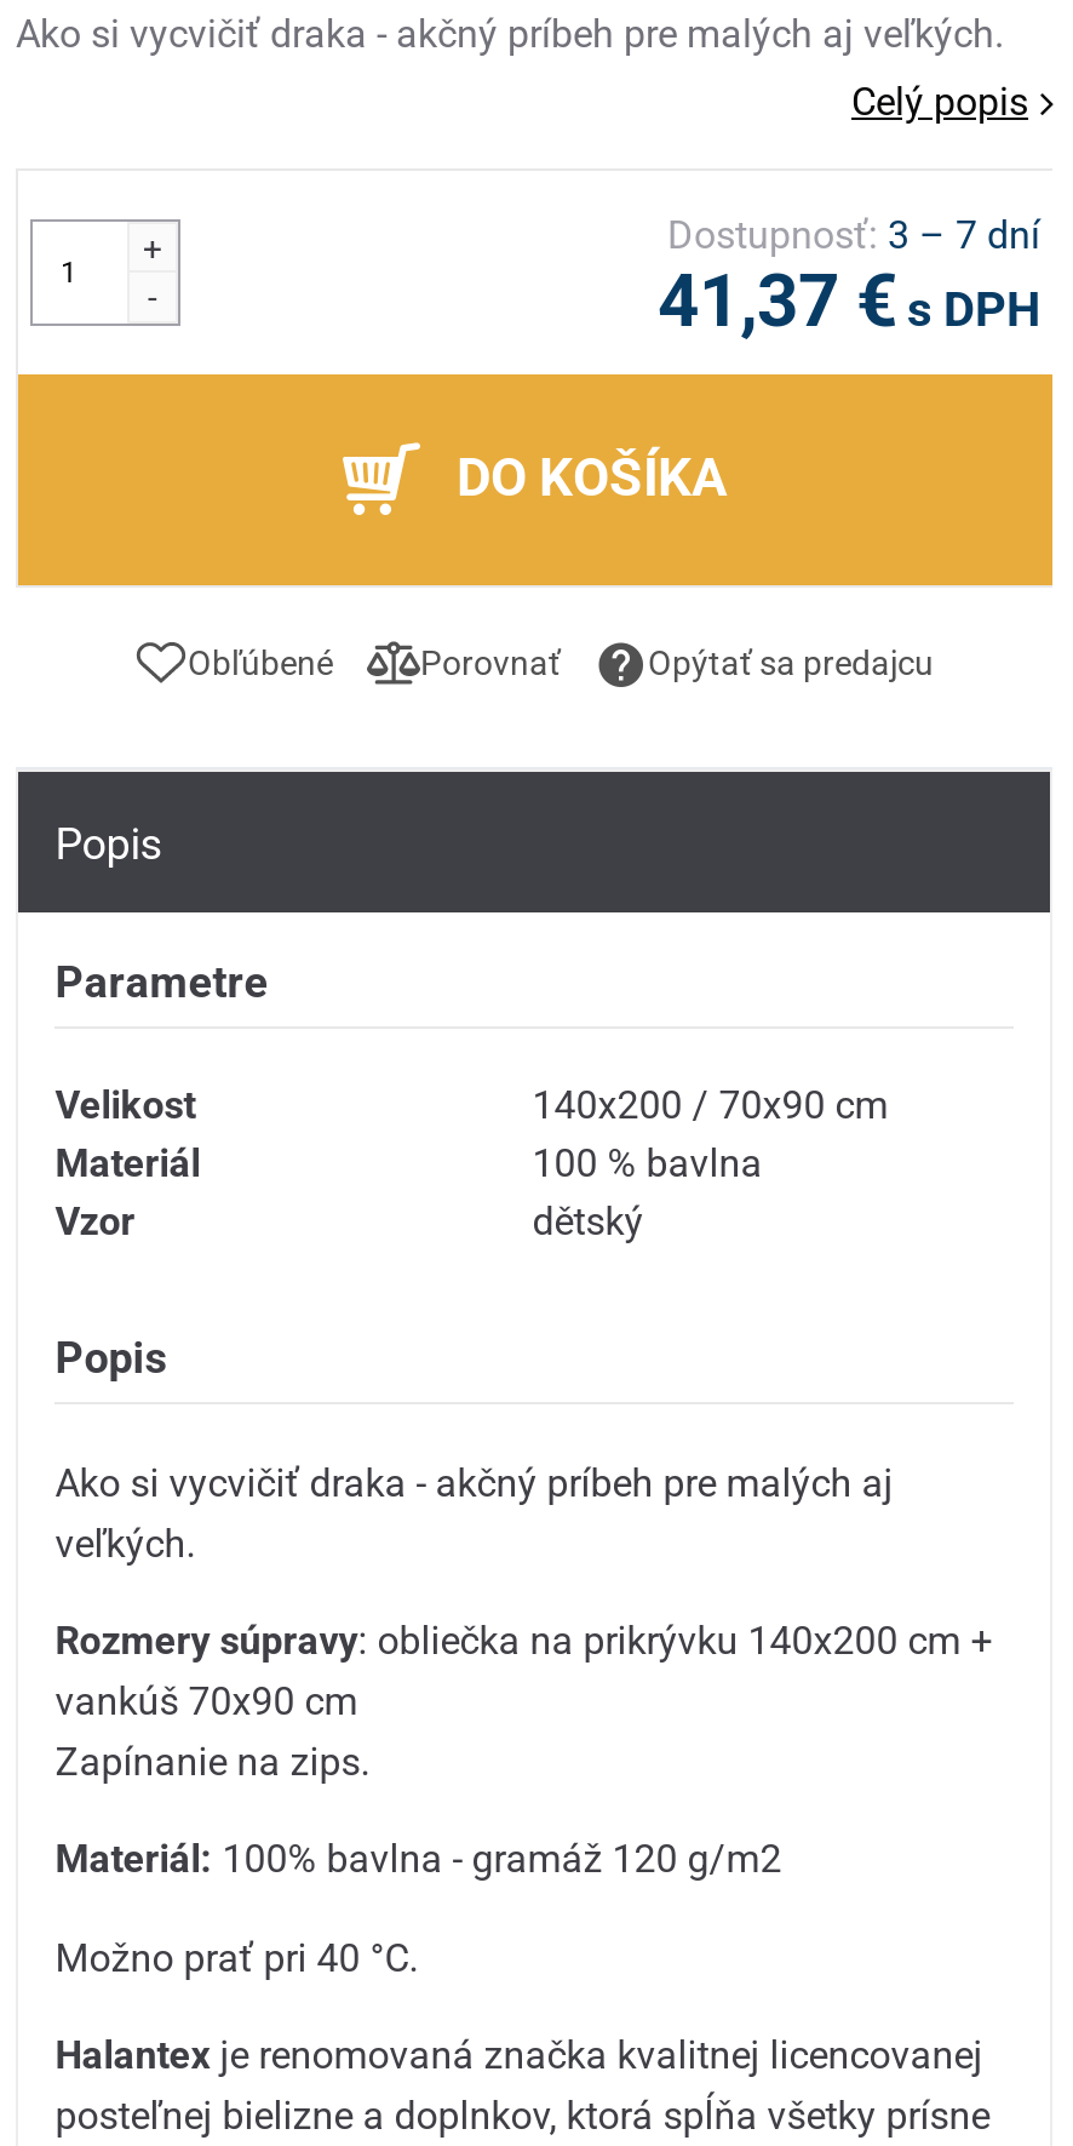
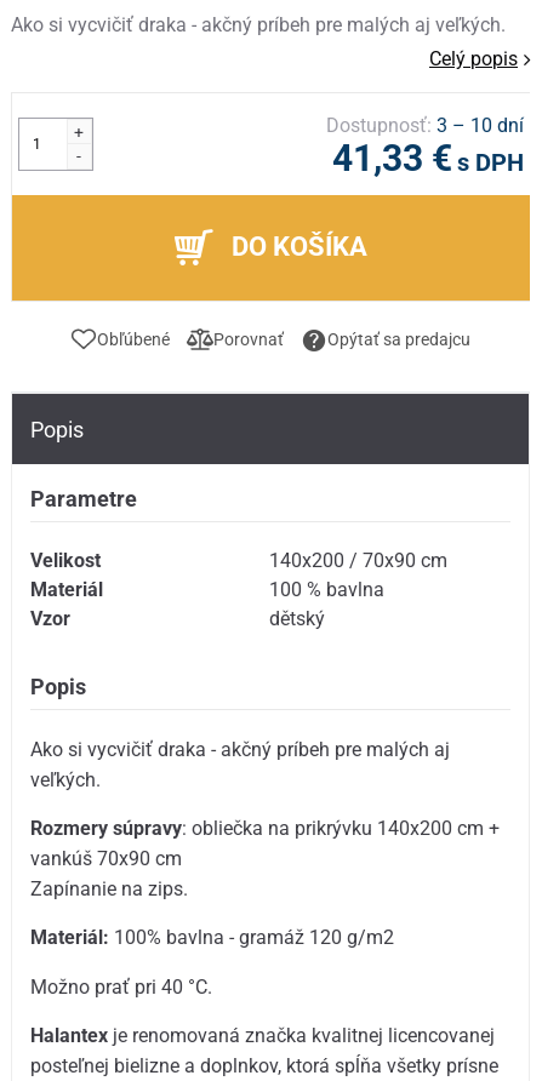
- Dostupnosť: 3 – 7 dní
+ Dostupnosť: 3 – 10 dní

- 41,37 € s DPH
+ 41,33 € s DPH
